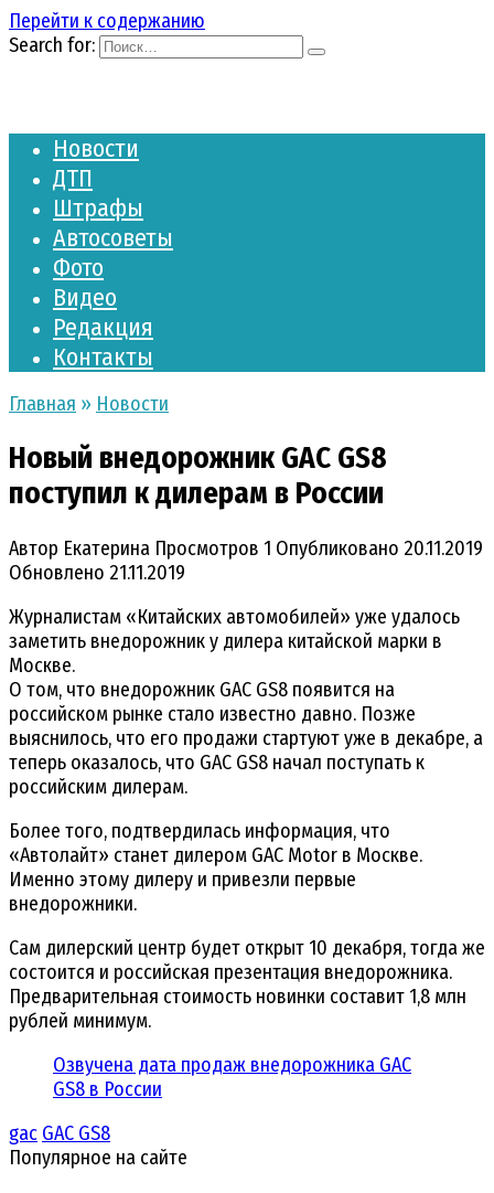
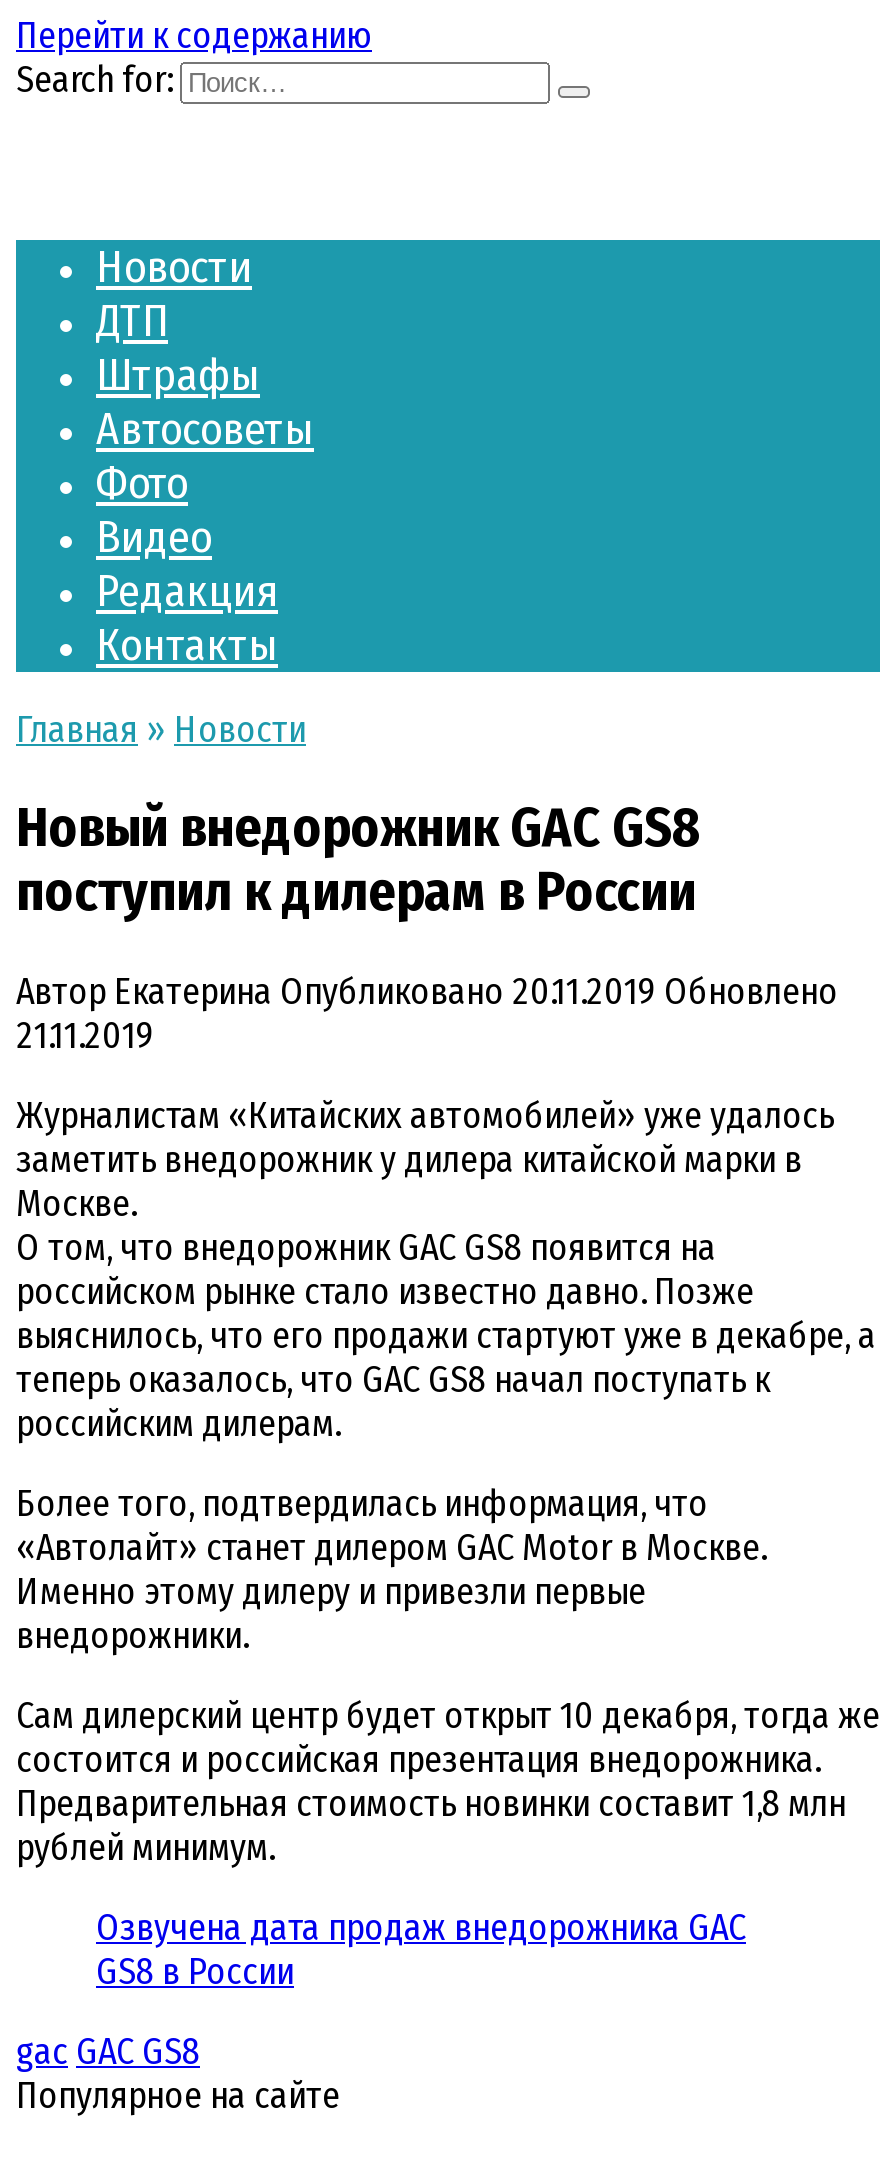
- Автор Екатерина Просмотров 1 Опубликовано 20.11.2019
- Обновлено 21.11.2019
+ Автор Екатерина Опубликовано 20.11.2019 Обновлено
+ 21.11.2019
